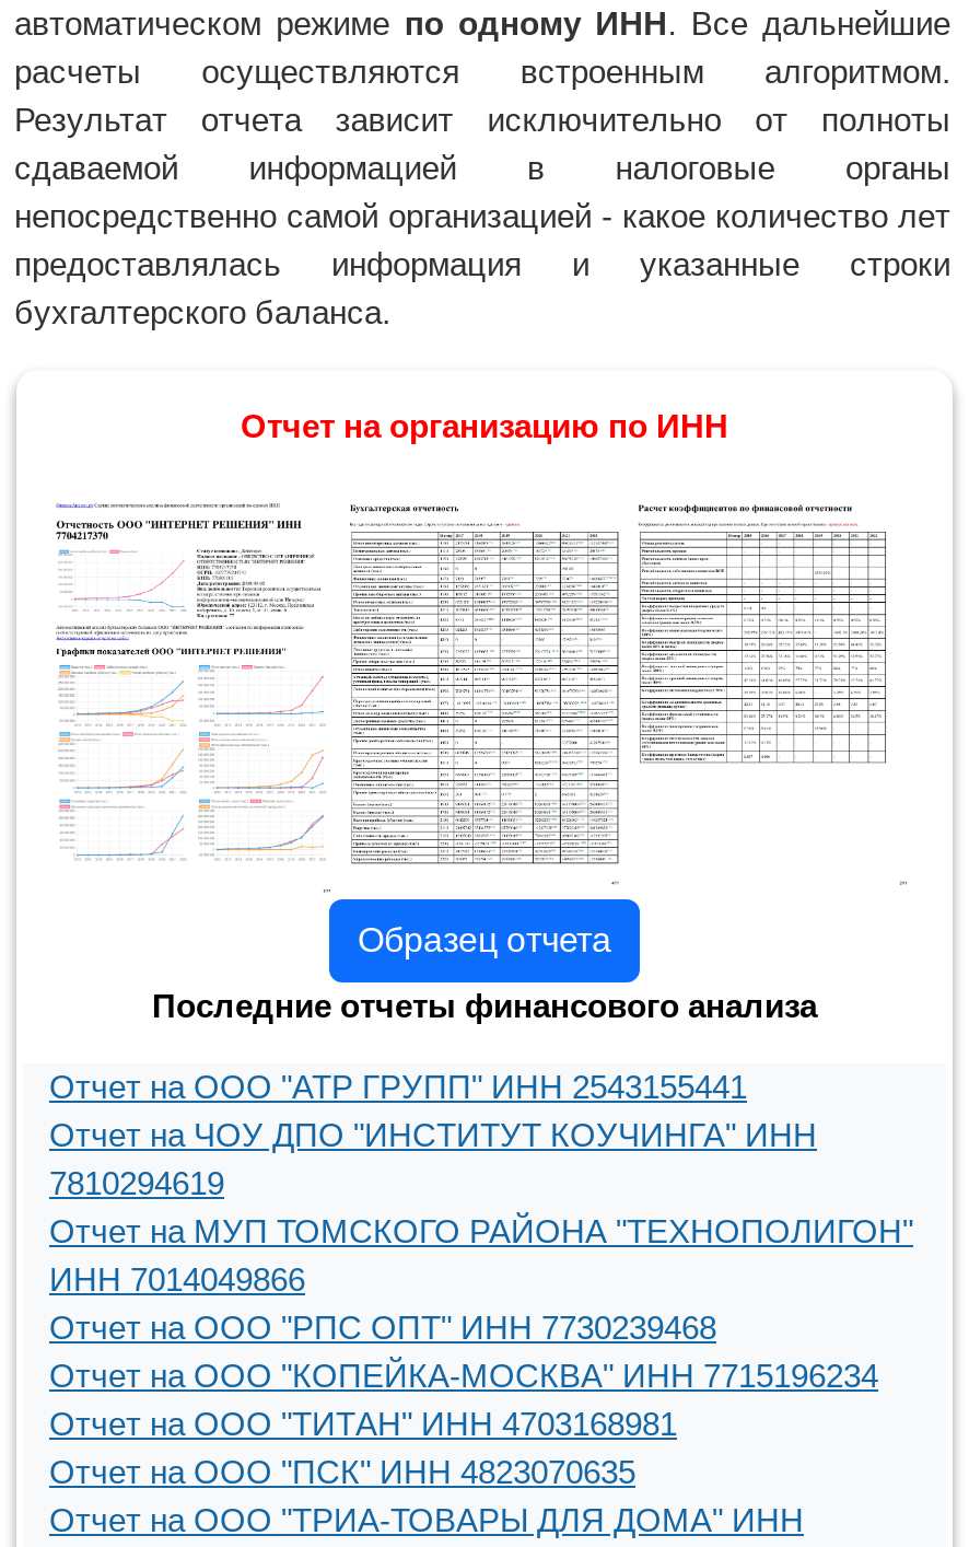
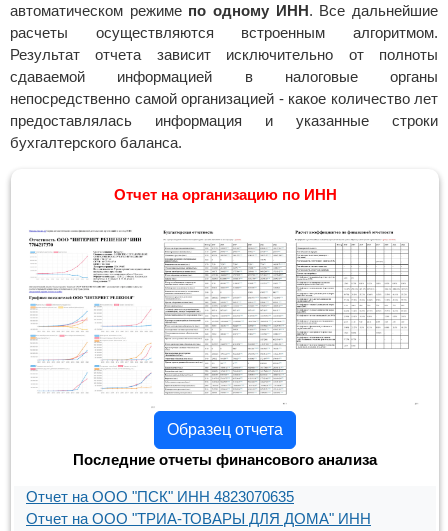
- Отчет на ООО "АТР ГРУПП" ИНН 2543155441
- Отчет на ЧОУ ДПО "ИНСТИТУТ КОУЧИНГА" ИНН
- 7810294619
- Отчет на МУП ТОМСКОГО РАЙОНА "ТЕХНОПОЛИГОН"
- ИНН 7014049866
- Отчет на ООО "РПС ОПТ" ИНН 7730239468
- Отчет на ООО "КОПЕЙКА-МОСКВА" ИНН 7715196234
- Отчет на ООО "ТИТАН" ИНН 4703168981
